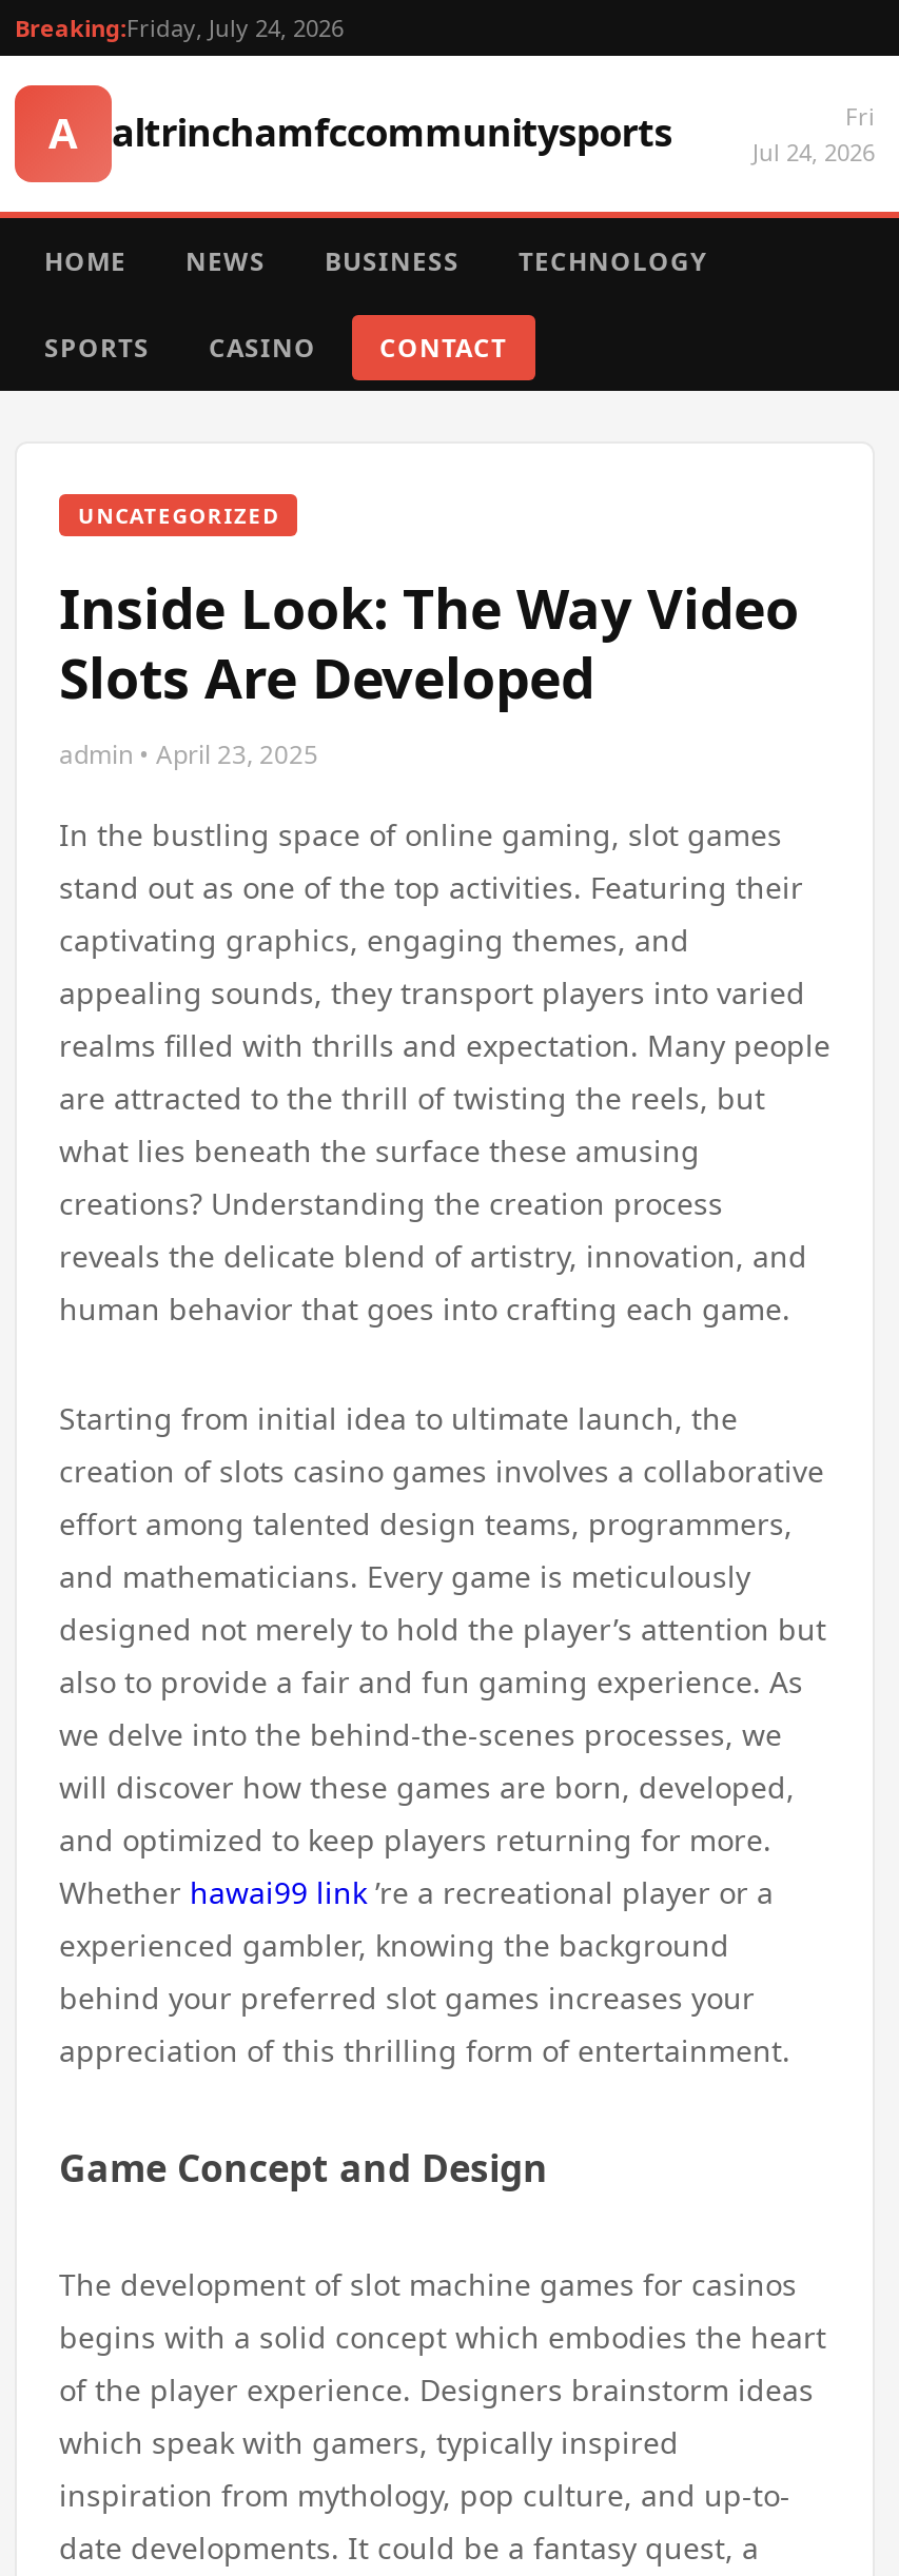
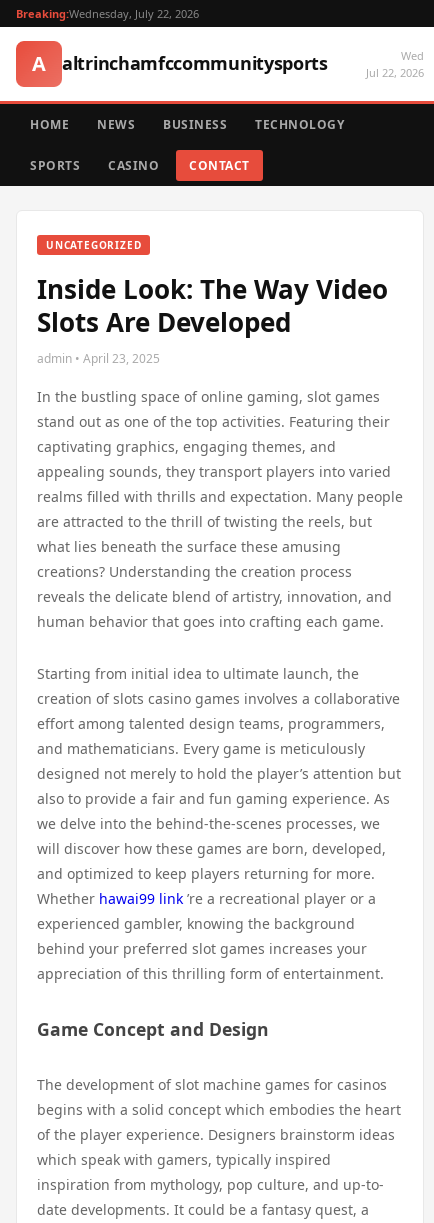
- Breaking:Friday, July 24, 2026
+ Breaking:Wednesday, July 22, 2026

- Fri
- Jul 24, 2026
+ Wed
+ Jul 22, 2026
